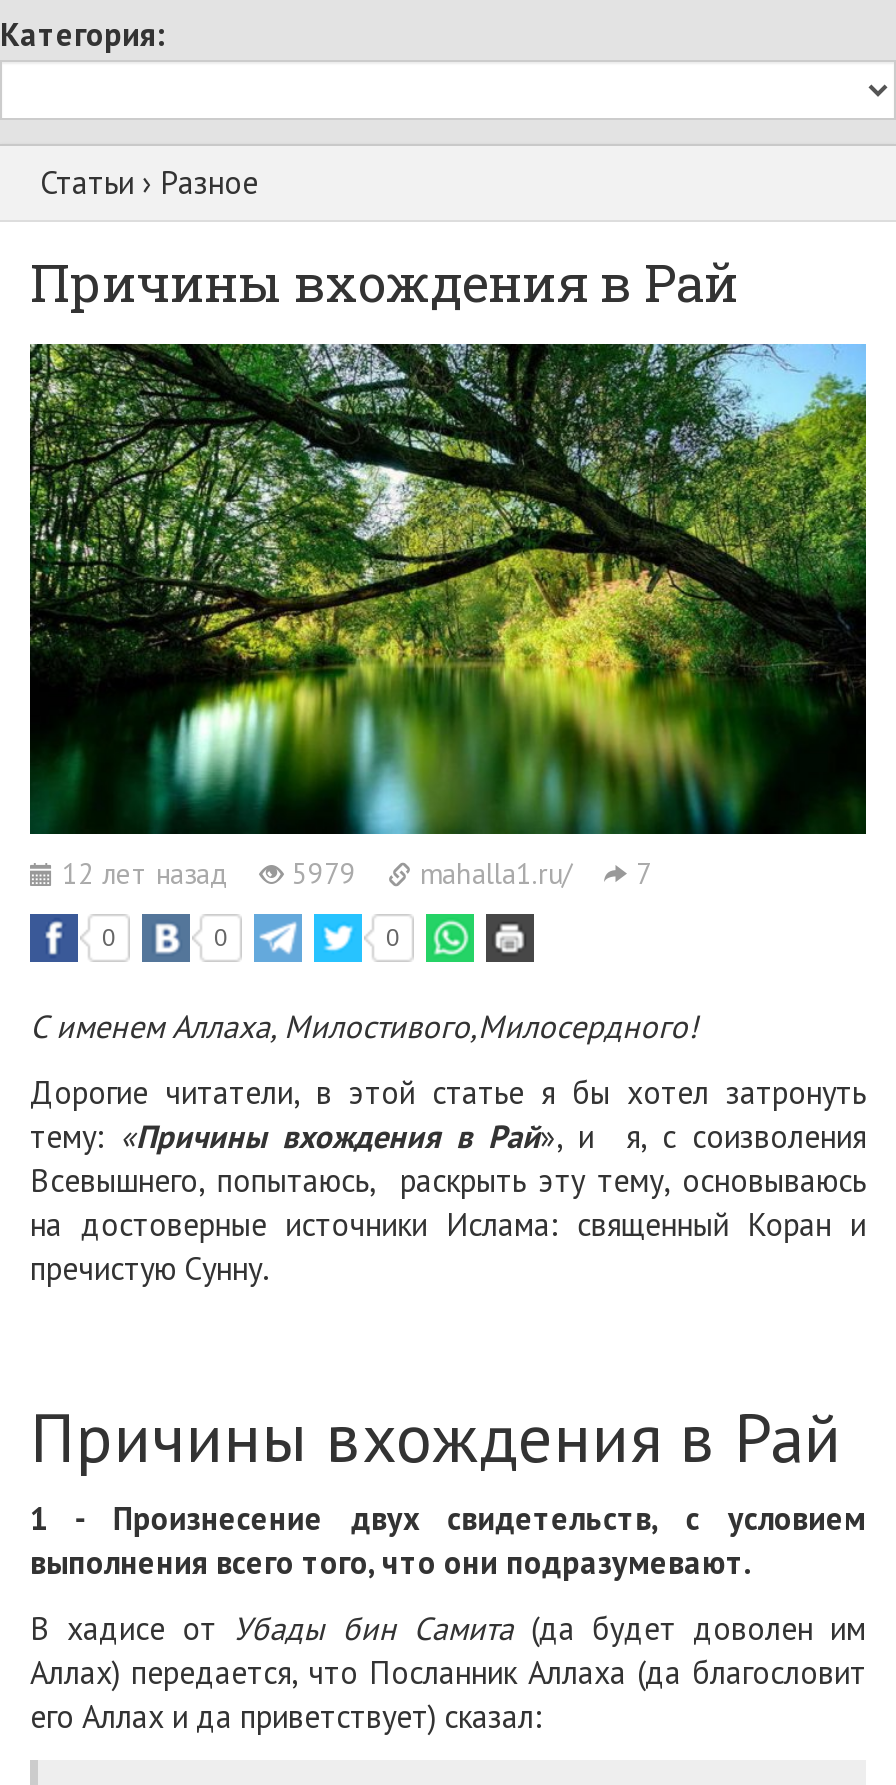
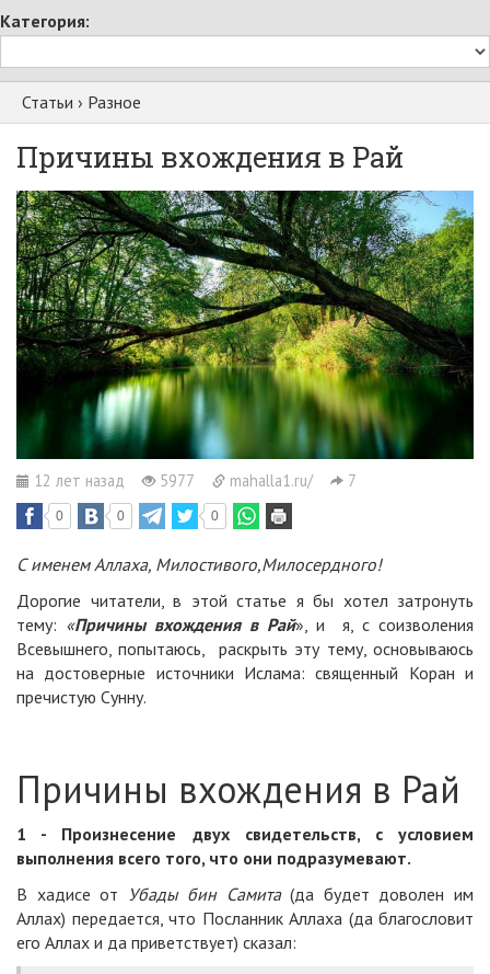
- 5979
+ 5977
